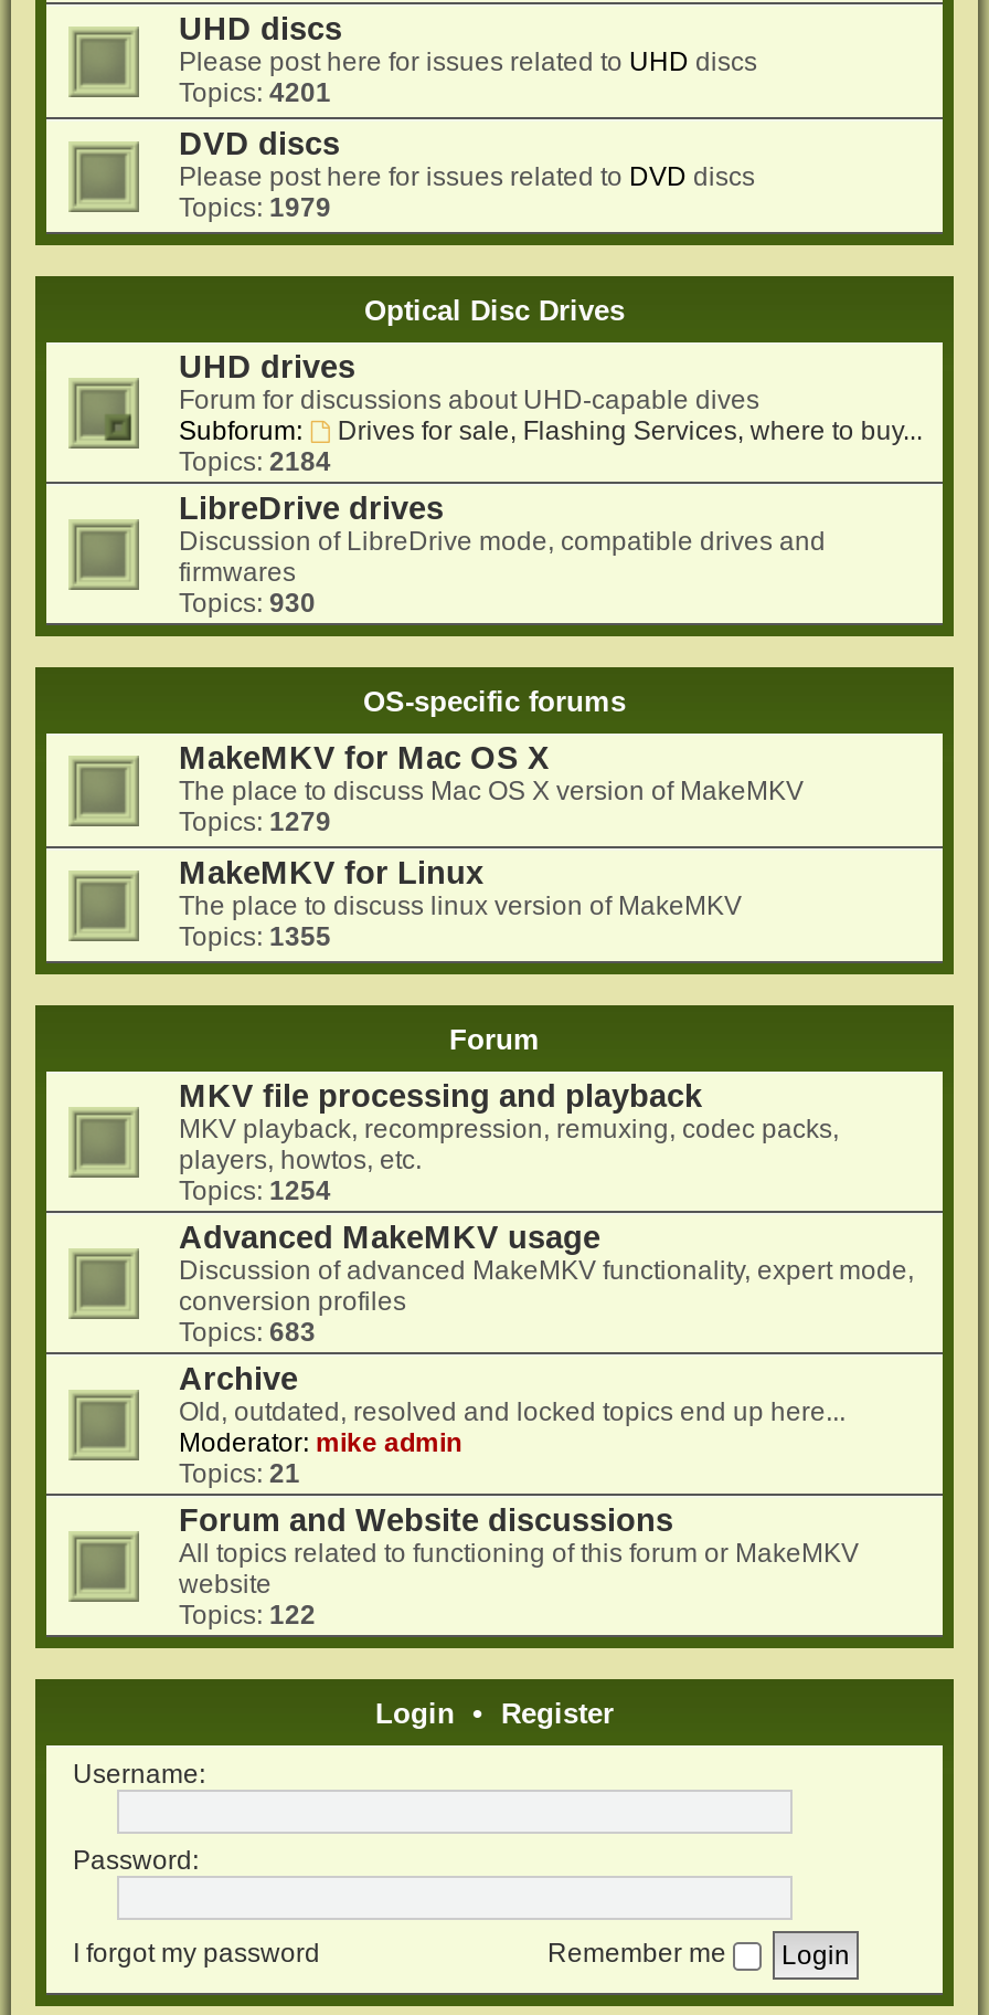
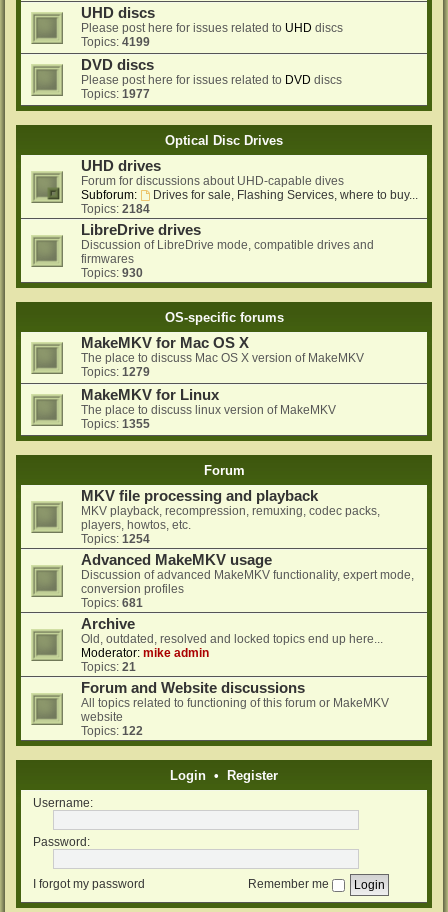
- Topics: 4201
+ Topics: 4199

- Topics: 1979
+ Topics: 1977

- Topics: 683
+ Topics: 681
